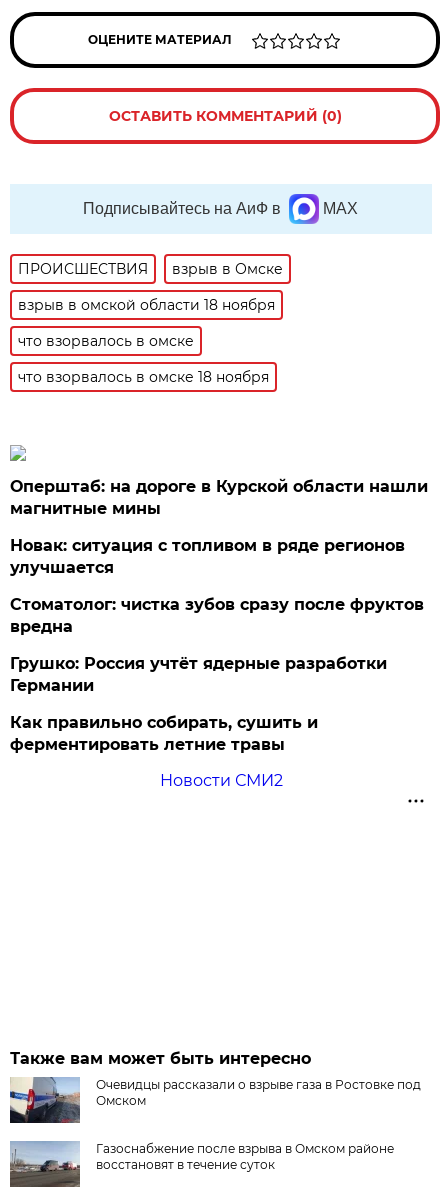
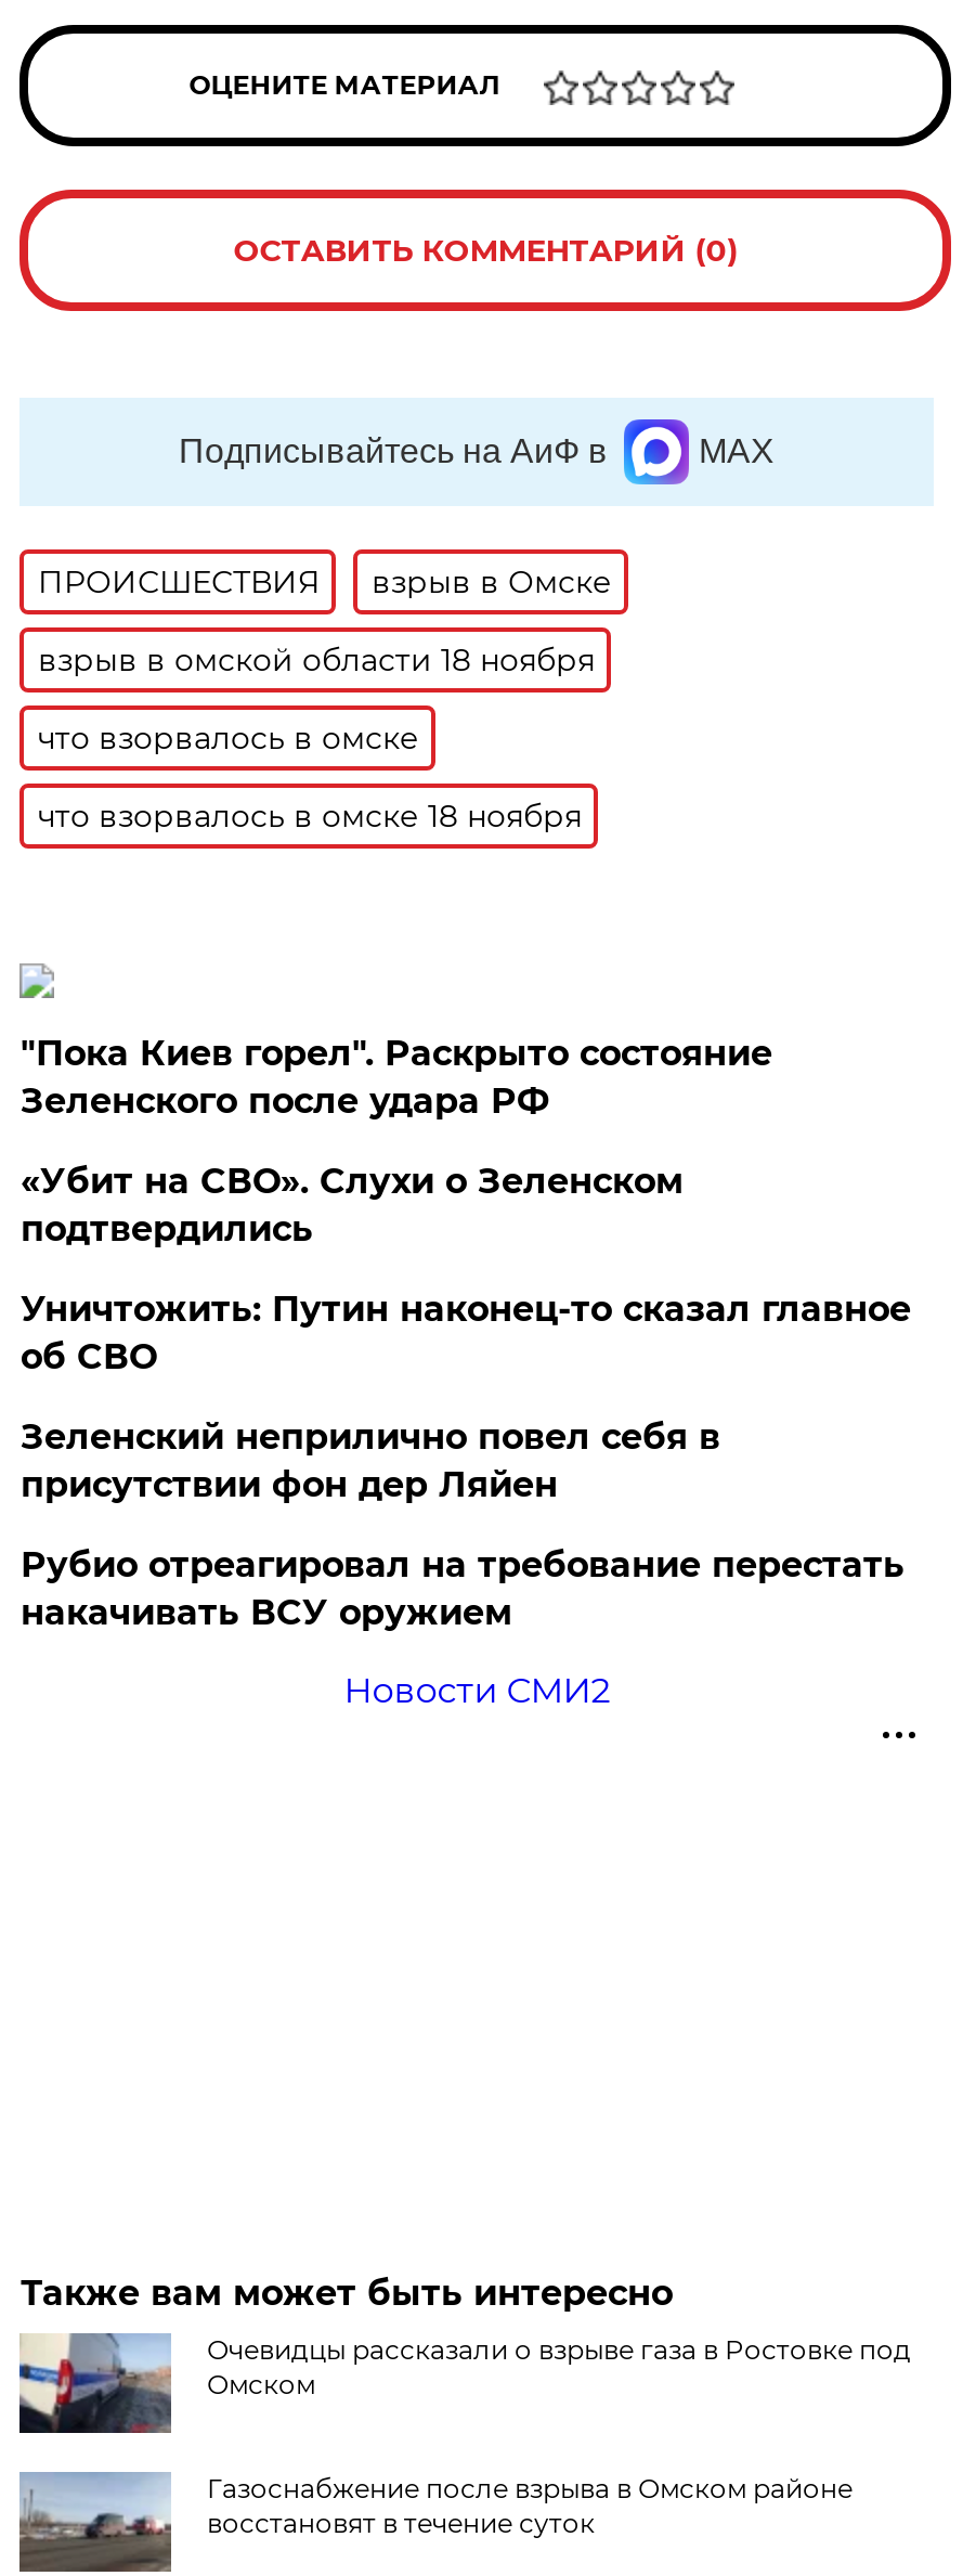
- Оперштаб: на дороге в Курской области нашли
- магнитные мины
+ "Пока Киев горел". Раскрыто состояние
+ Зеленского после удара РФ

- Новак: ситуация с топливом в ряде регионов
- улучшается
+ «Убит на СВО». Слухи о Зеленском
+ подтвердились

- Стоматолог: чистка зубов сразу после фруктов
- вредна
+ Уничтожить: Путин наконец-то сказал главное
+ об СВО

- Грушко: Россия учтёт ядерные разработки
- Германии
+ Зеленский неприлично повел cебя в
+ присутствии фон дер Ляйен

- Как правильно собирать, сушить и
- ферментировать летние травы
+ Рубио отреагировал на требование перестать
+ накачивать ВСУ оружием
